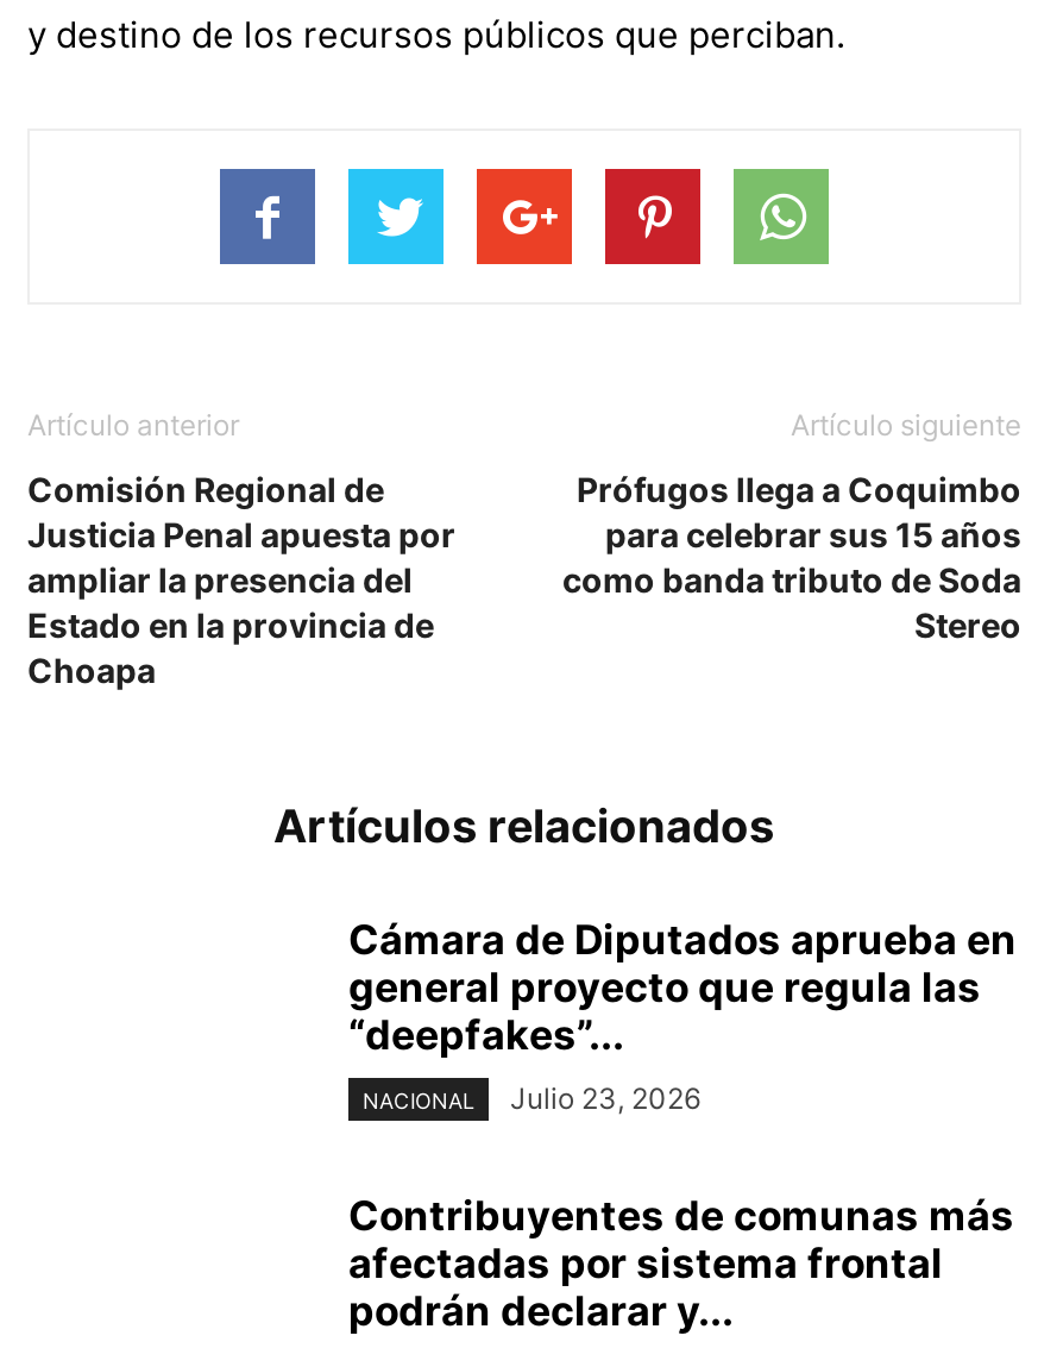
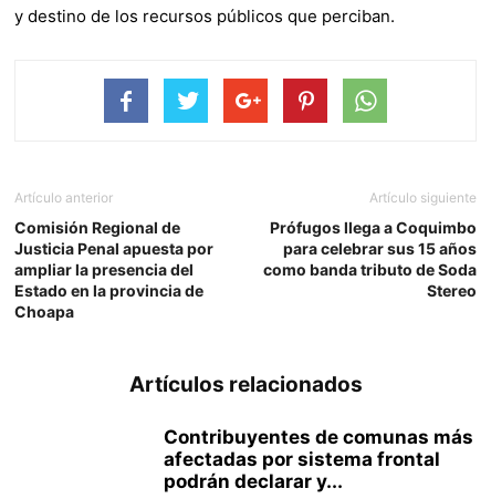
- Cámara de Diputados aprueba en
- general proyecto que regula las
- “deepfakes”...
- NACIONAL
- Julio 23, 2026
